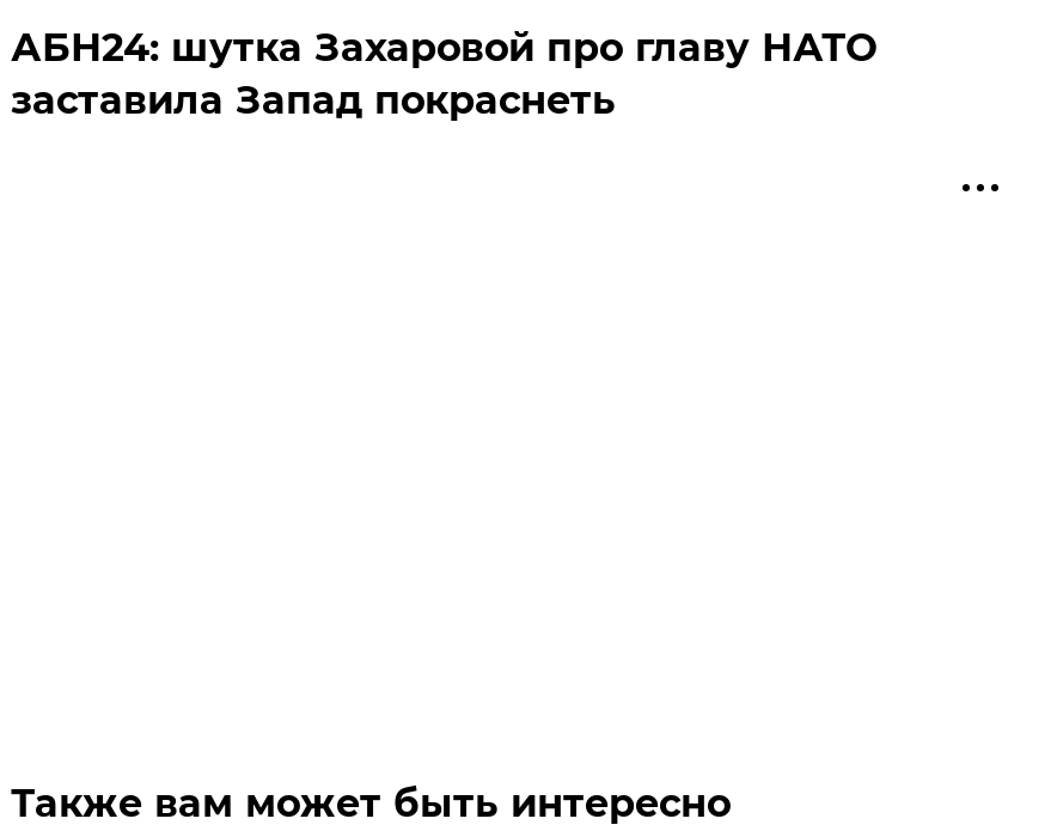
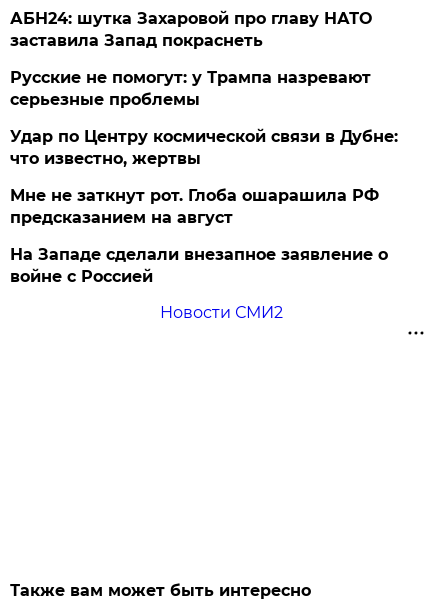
+ Русские не помогут: у Трампа назревают
+ серьезные проблемы
+ Удар по Центру космической связи в Дубне:
+ что известно, жертвы
+ Мне не заткнут рот. Глоба ошарашила РФ
+ предсказанием на август
+ На Западе сделали внезапное заявление о
+ войне с Россией
+ Новости СМИ2
